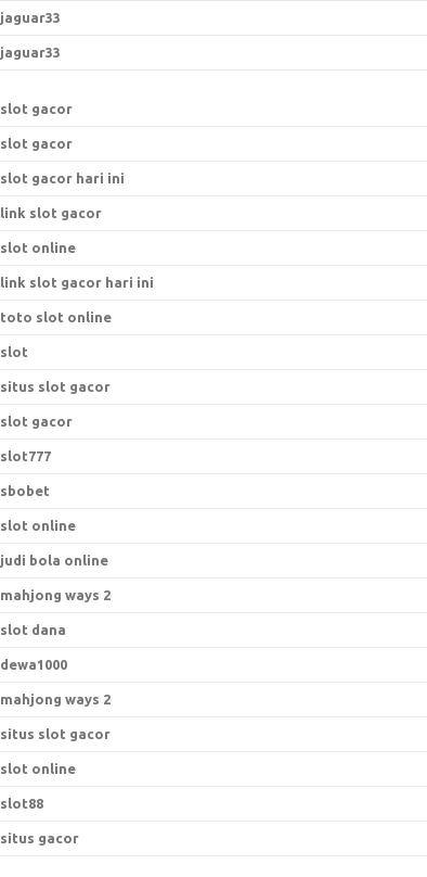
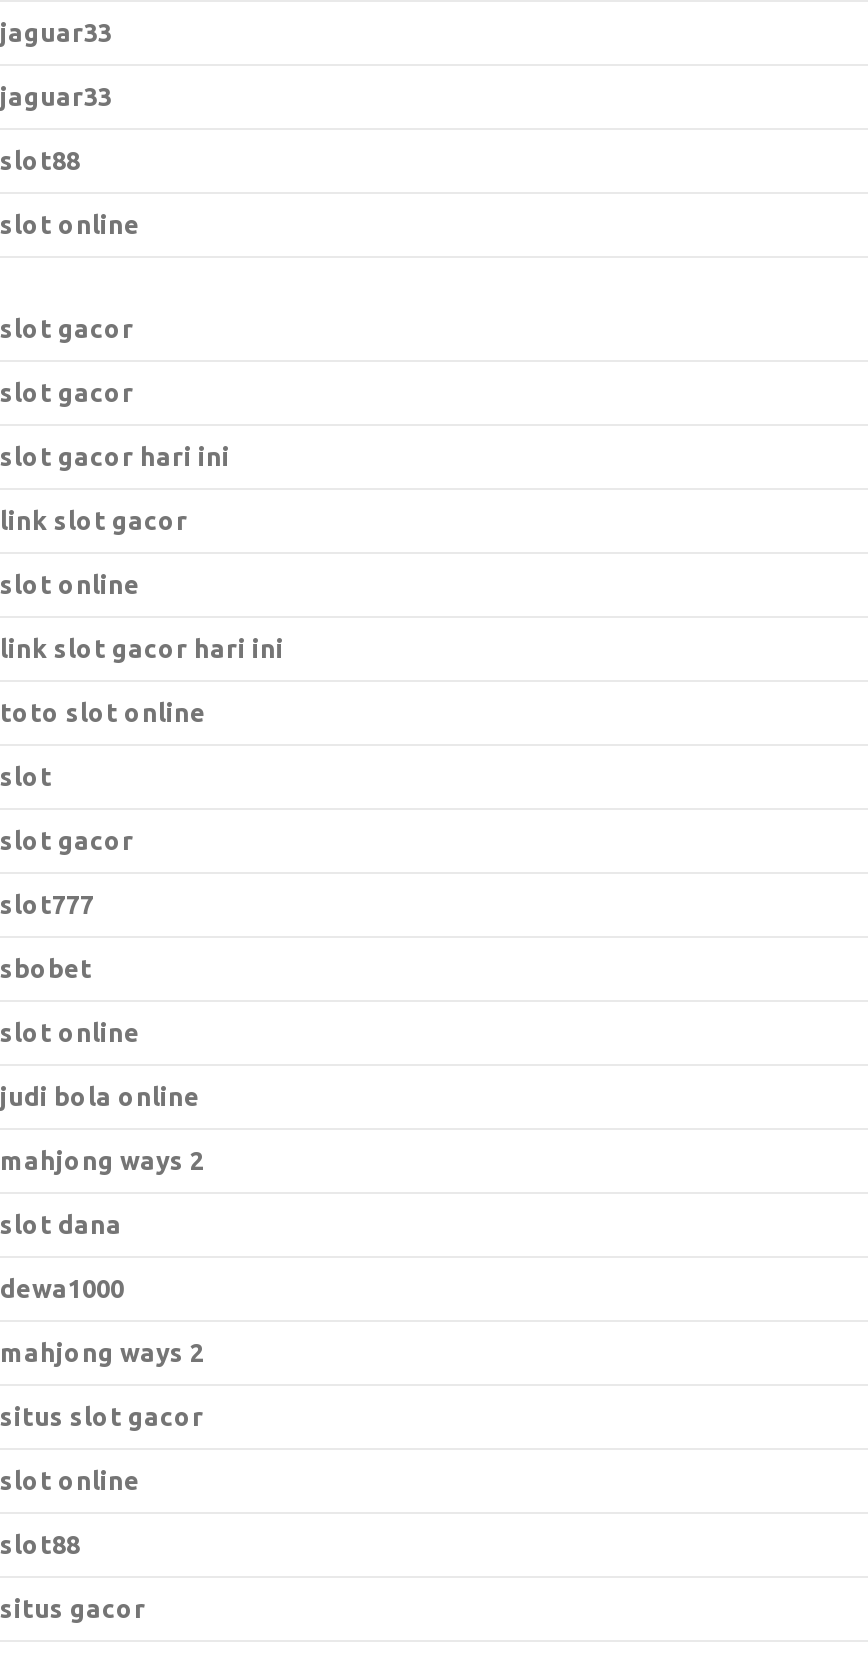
+ slot88
+ slot online

moved down: slot gacor | slot gacor | slot gacor hari ini | link slot gacor | slot online | link slot gacor hari ini | toto slot online | slot

- situs slot gacor
